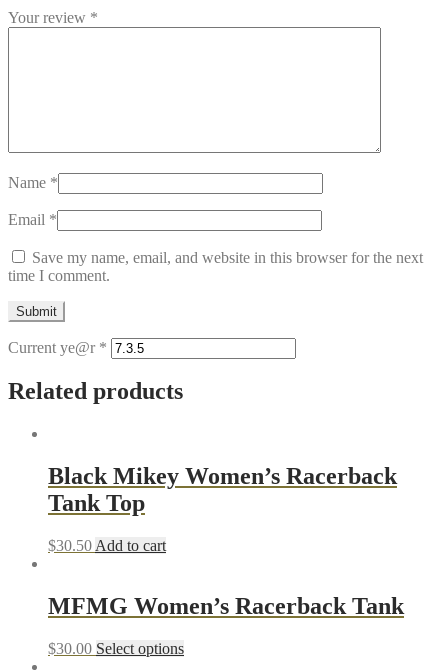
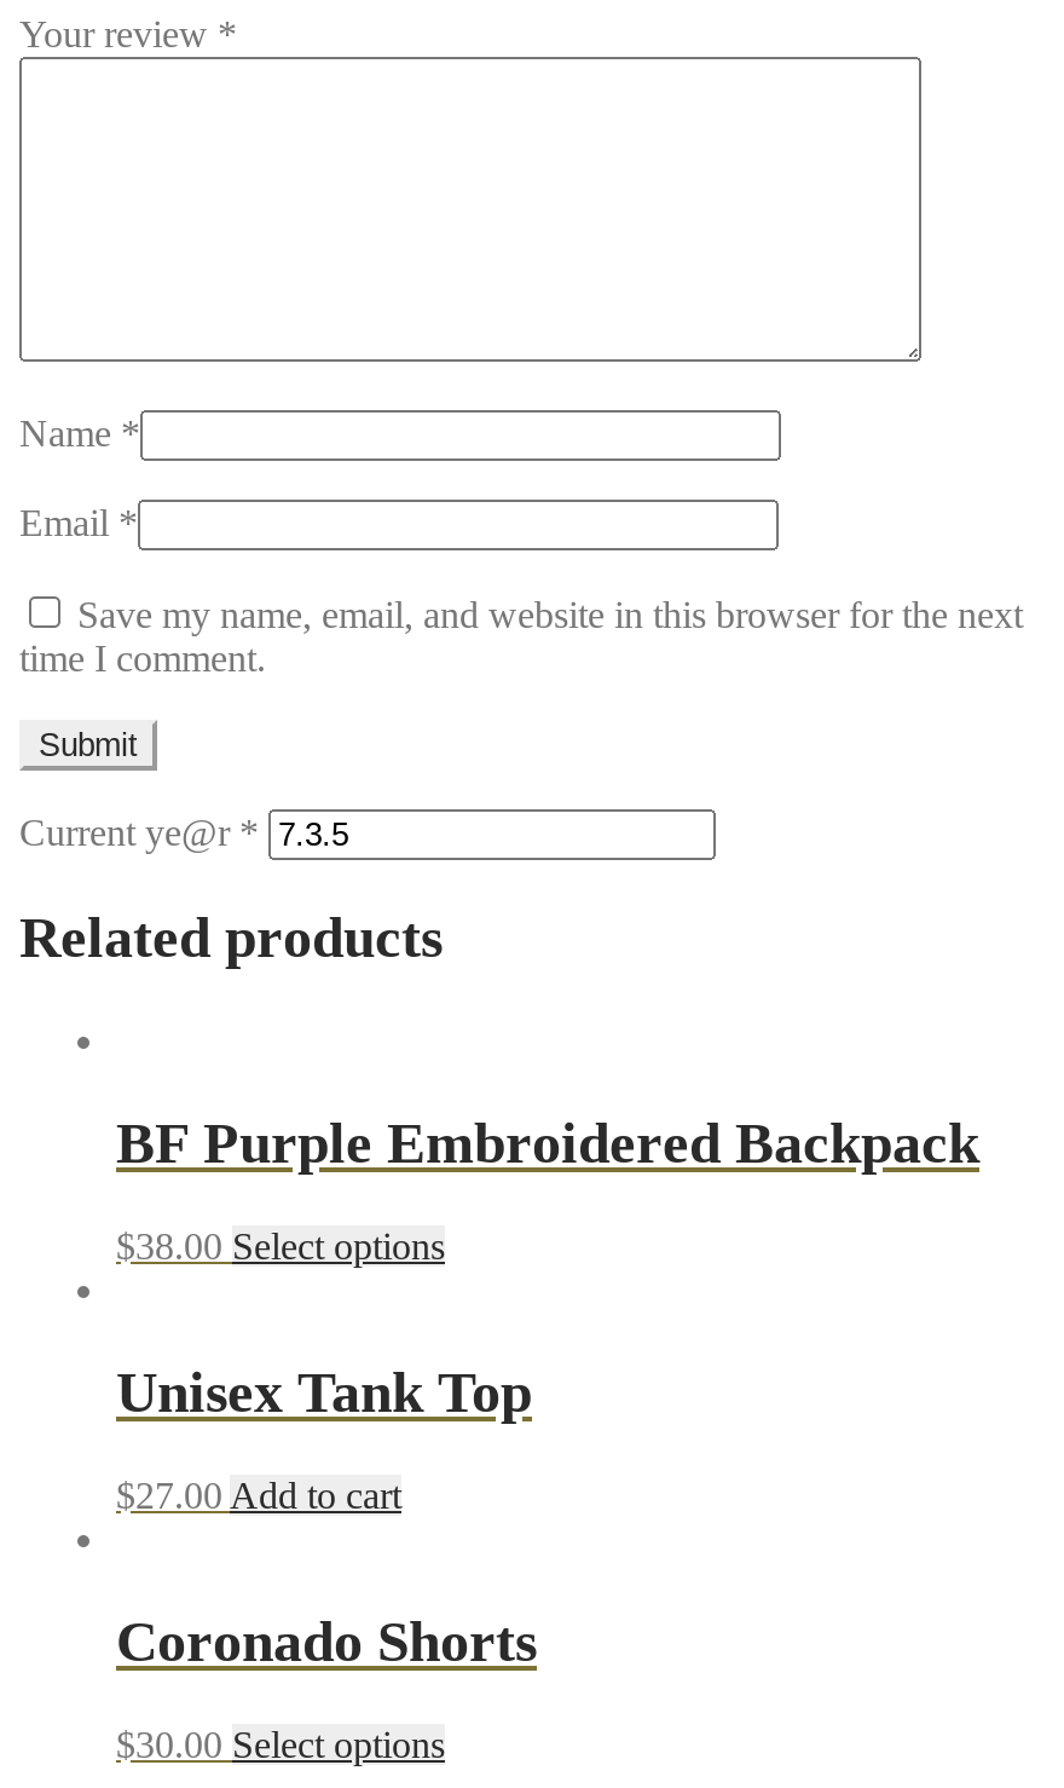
- Black Mikey Women’s Racerback
- Tank Top
- $30.50 Add to cart
- MFMG Women’s Racerback Tank
+ BF Purple Embroidered Backpack
+ $38.00 Select options
+ Unisex Tank Top
+ $27.00 Add to cart
+ Coronado Shorts
